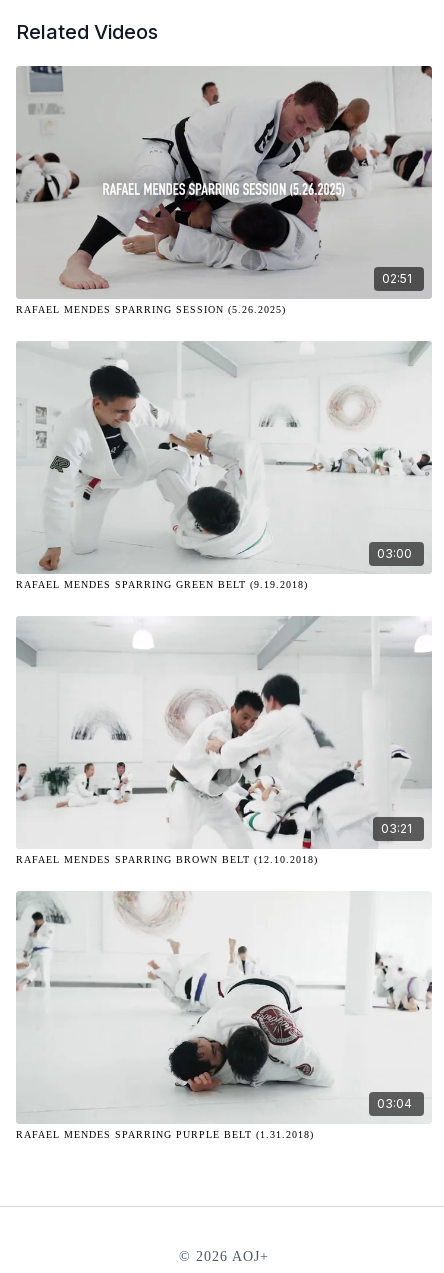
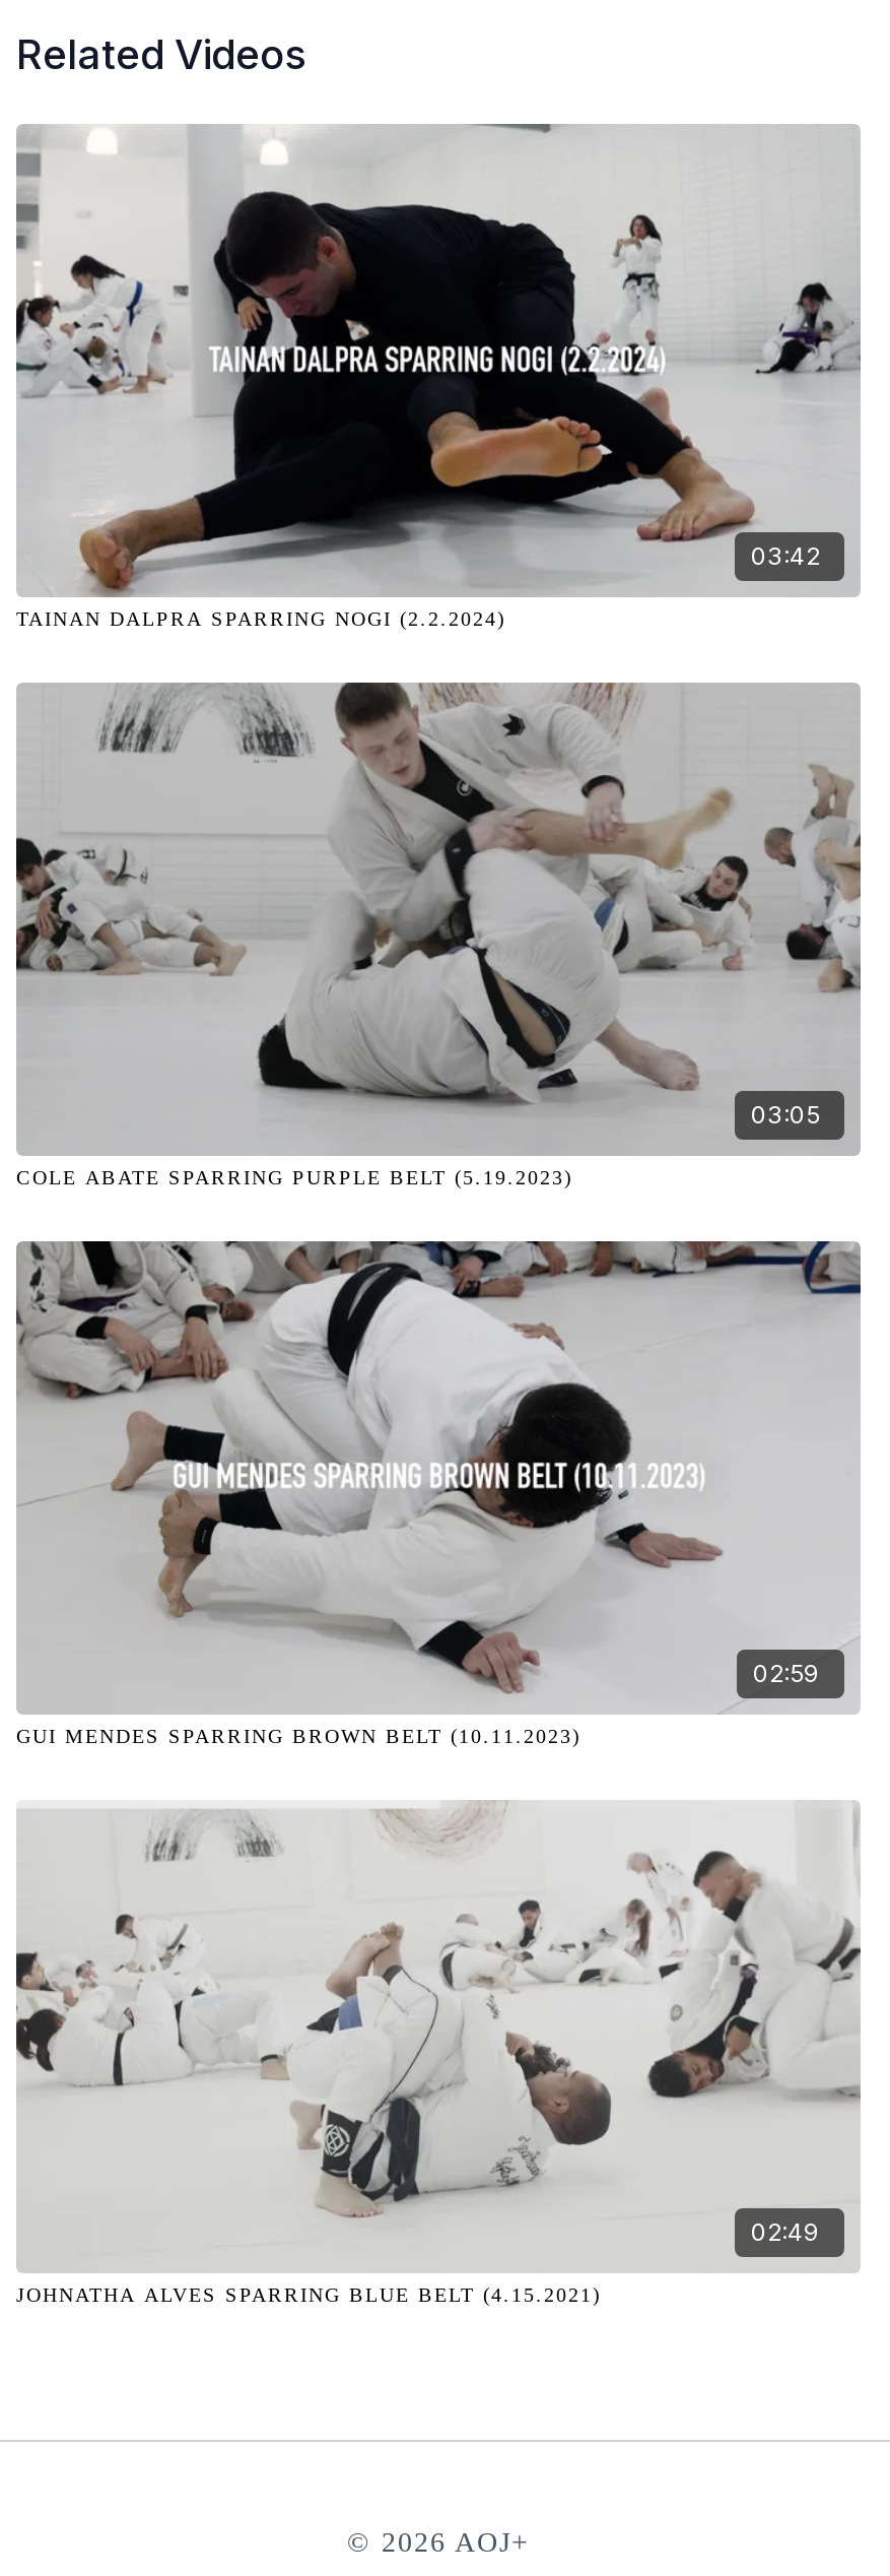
- [image]
- 02:51
+ [image]
+ 03:42

- RAFAEL MENDES SPARRING SESSION (5.26.2025)
+ TAINAN DALPRA SPARRING NOGI (2.2.2024)

- [image]
- 03:00
+ [image]
+ 03:05

- RAFAEL MENDES SPARRING GREEN BELT (9.19.2018)
+ COLE ABATE SPARRING PURPLE BELT (5.19.2023)

- [image]
- 03:21
+ [image]
+ 02:59

- RAFAEL MENDES SPARRING BROWN BELT (12.10.2018)
+ GUI MENDES SPARRING BROWN BELT (10.11.2023)

- [image]
- 03:04
+ [image]
+ 02:49

- RAFAEL MENDES SPARRING PURPLE BELT (1.31.2018)
+ JOHNATHA ALVES SPARRING BLUE BELT (4.15.2021)
